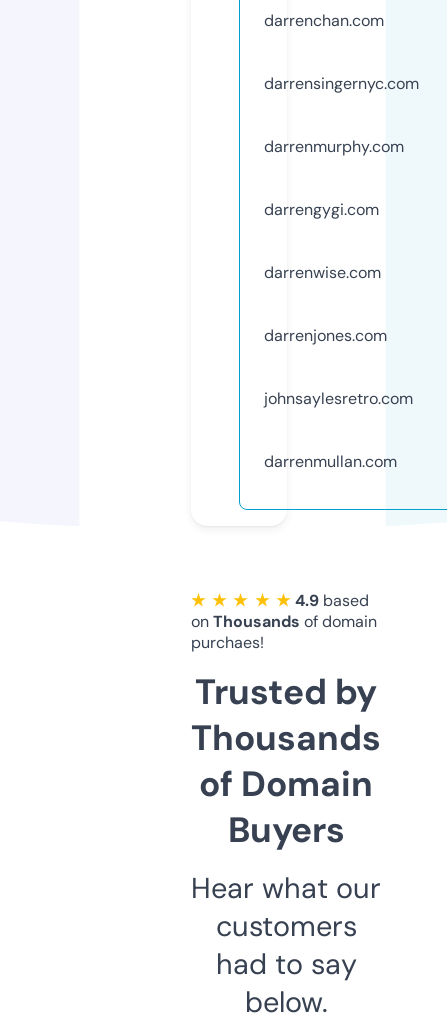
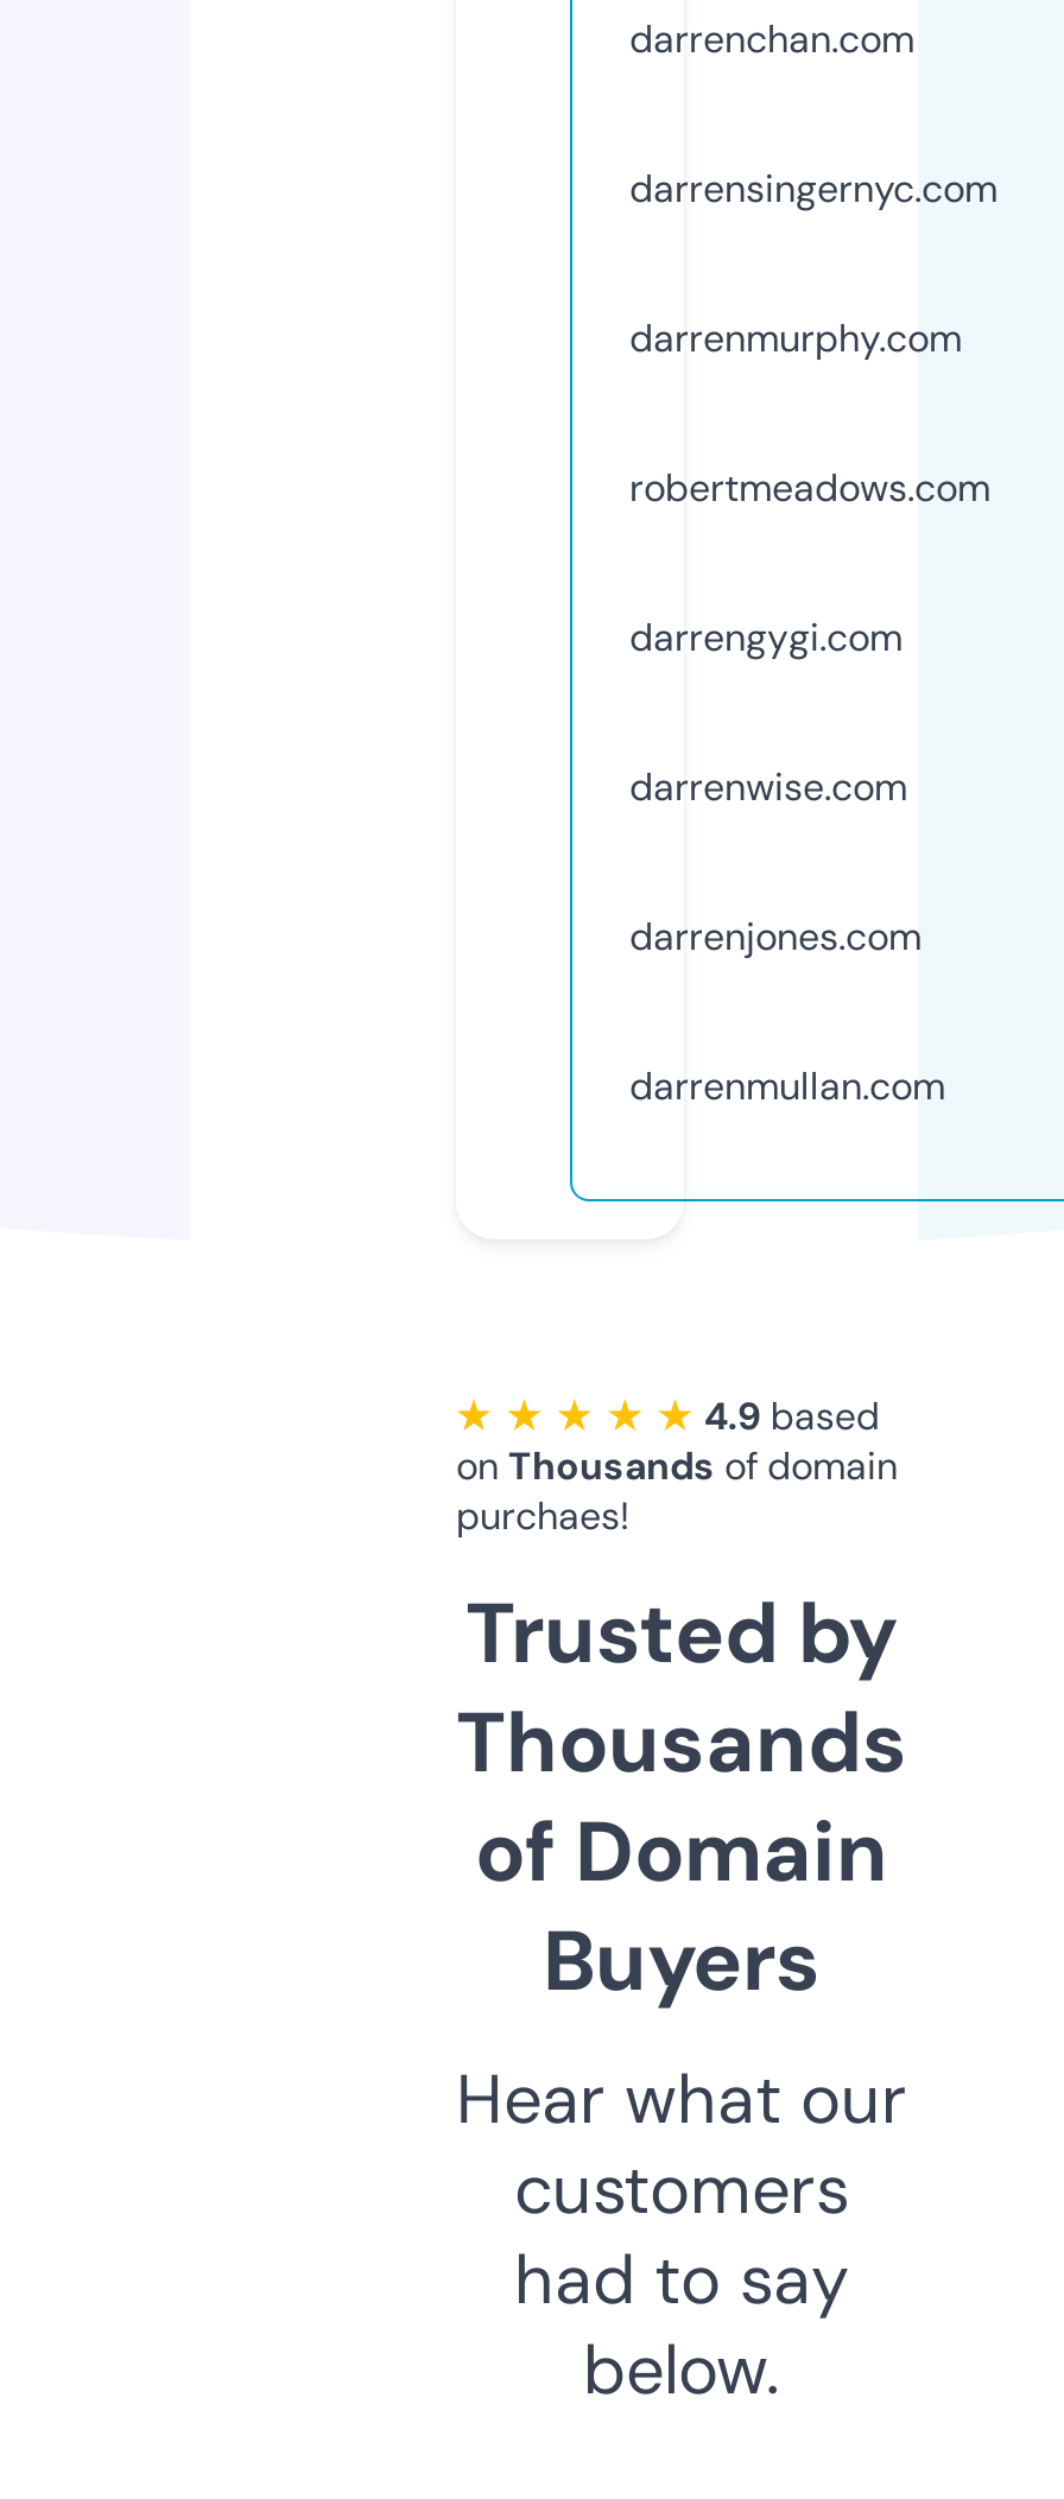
+ robertmeadows.com

moved down: darrengygi.com | darrenwise.com | darrenjones.com

- johnsaylesretro.com
